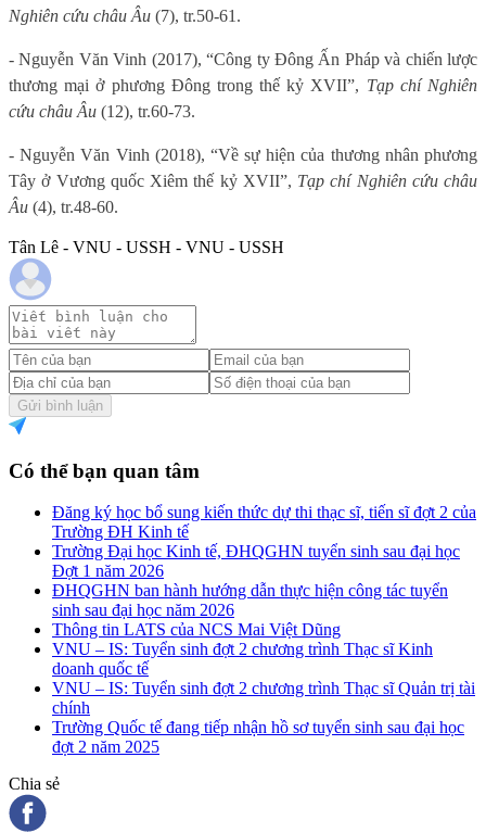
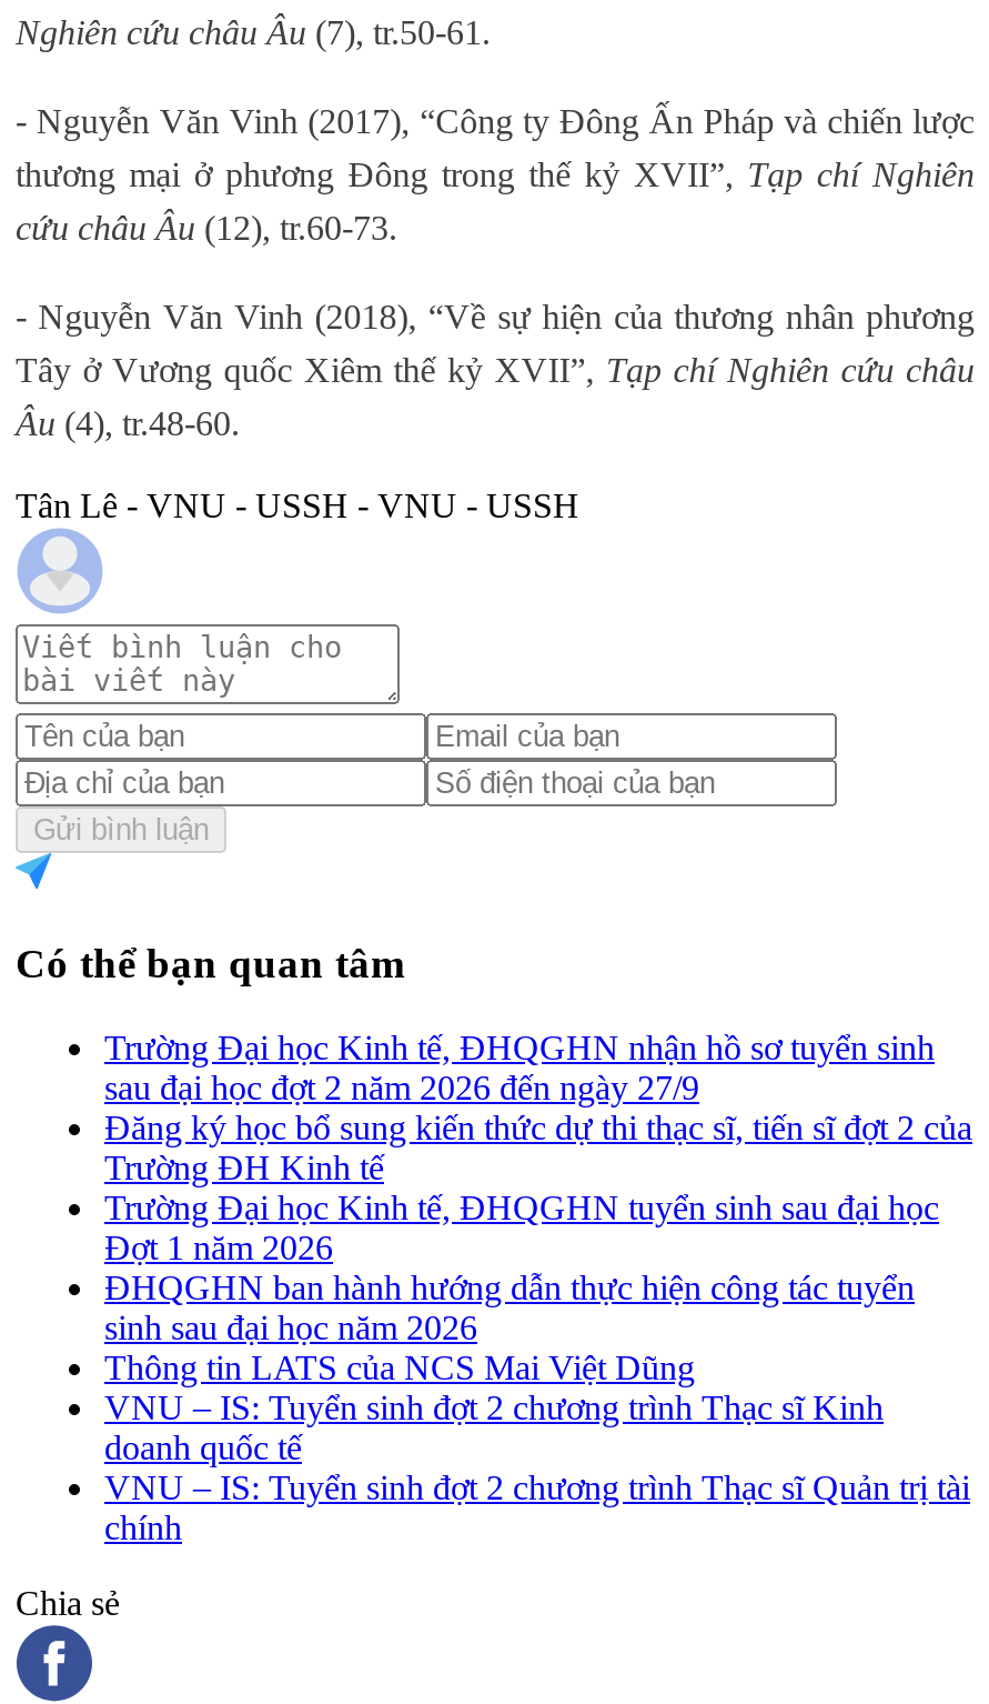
+ Trường Đại học Kinh tế, ĐHQGHN nhận hồ sơ tuyển sinh
+ sau đại học đợt 2 năm 2026 đến ngày 27/9

moved down: Đăng ký học bổ sung kiến thức dự thi thạc sĩ, tiến sĩ đợt 2 của | Trường ĐH Kinh tế | Trường Đại học Kinh tế, ĐHQGHN tuyển sinh sau đại học | ... | VNU – IS: Tuyển sinh đợt 2 chương trình Thạc sĩ Quản trị tài | chính

- Trường Quốc tế đang tiếp nhận hồ sơ tuyển sinh sau đại học
- đợt 2 năm 2025
